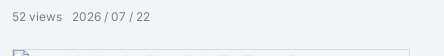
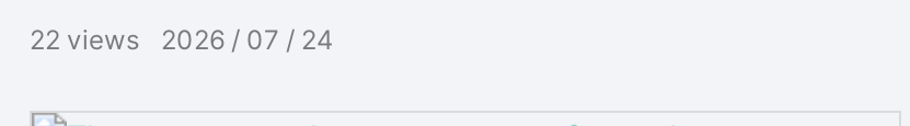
- 22
- 52 views
+ 24
+ 22 views
